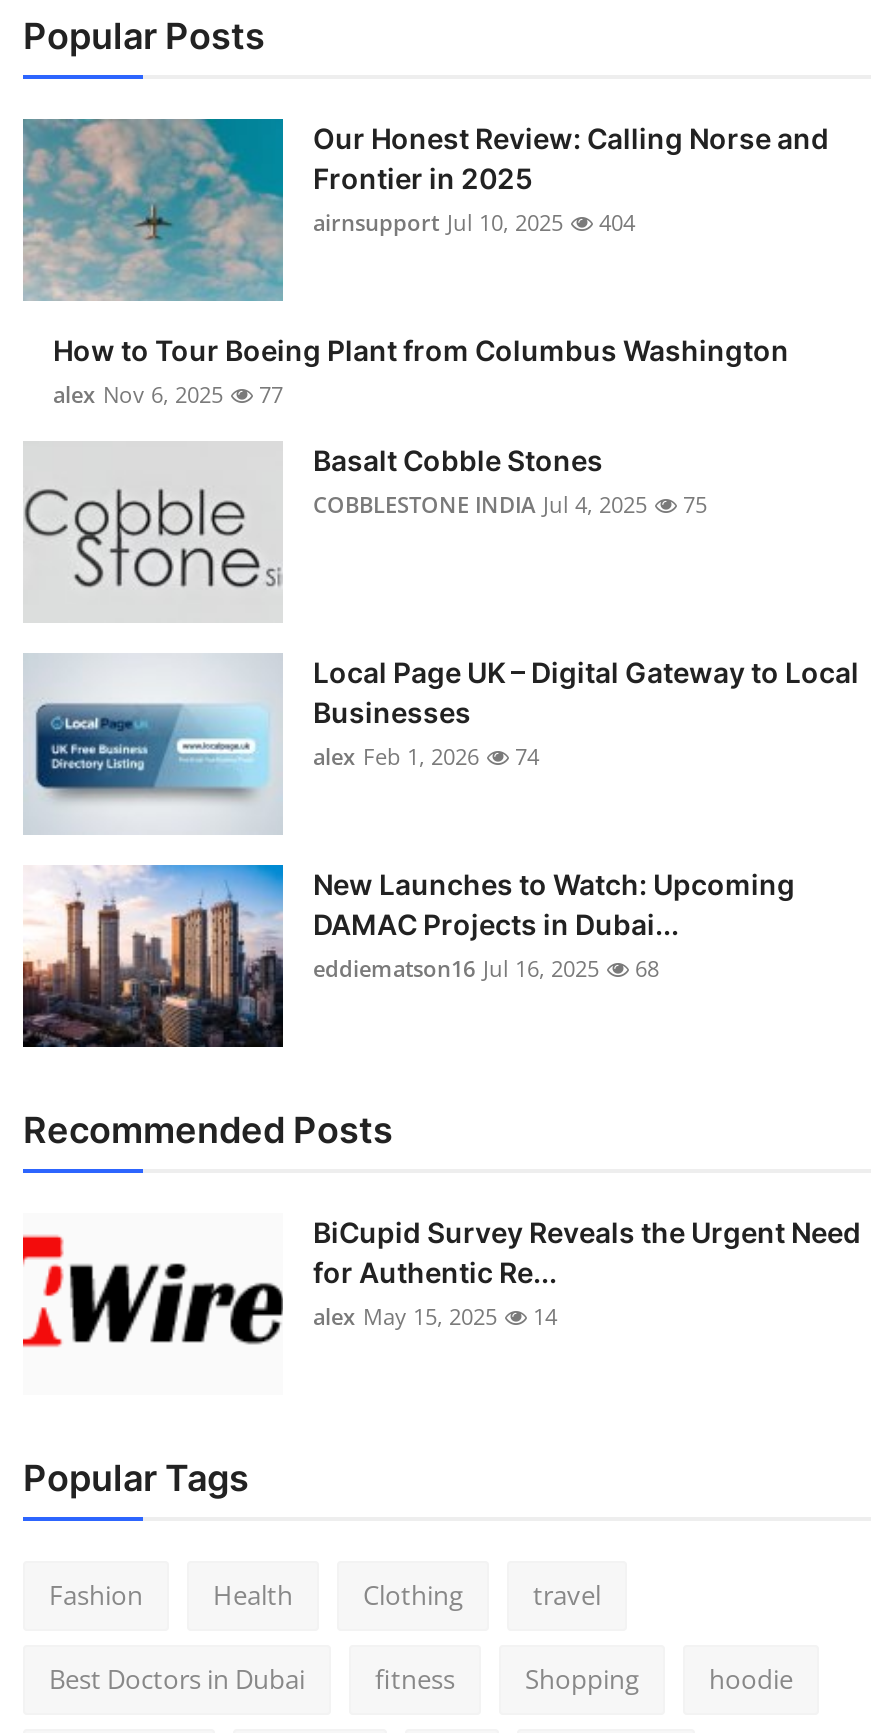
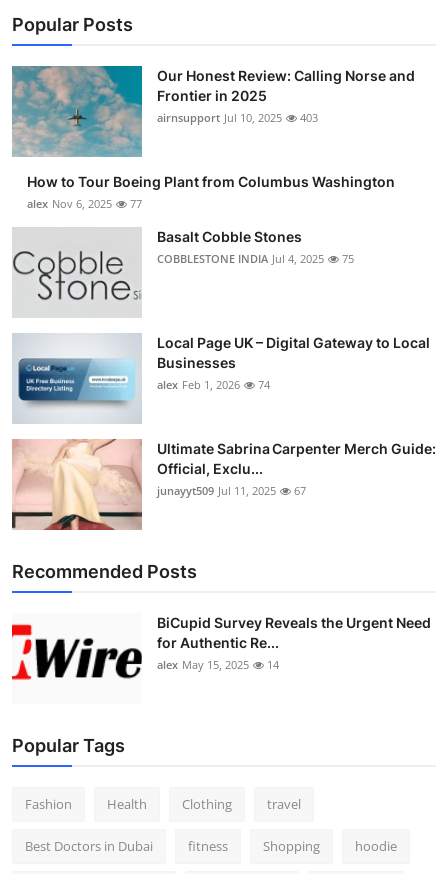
- airnsupport Jul 10, 2025 404
+ airnsupport Jul 10, 2025 403

- [image]
- New Launches to Watch: Upcoming
- DAMAC Projects in Dubai...
- eddiematson16 Jul 16, 2025
- 68
+ [image]
+ Ultimate Sabrina Carpenter Merch Guide:
+ Official, Exclu...
+ junayyt509 Jul 11, 2025
+ 67
